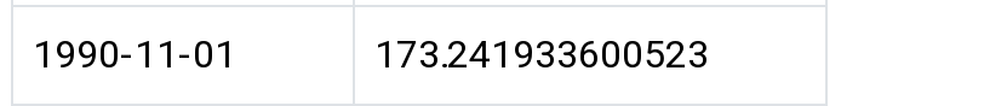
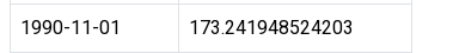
- 173.241933600523
+ 173.241948524203
